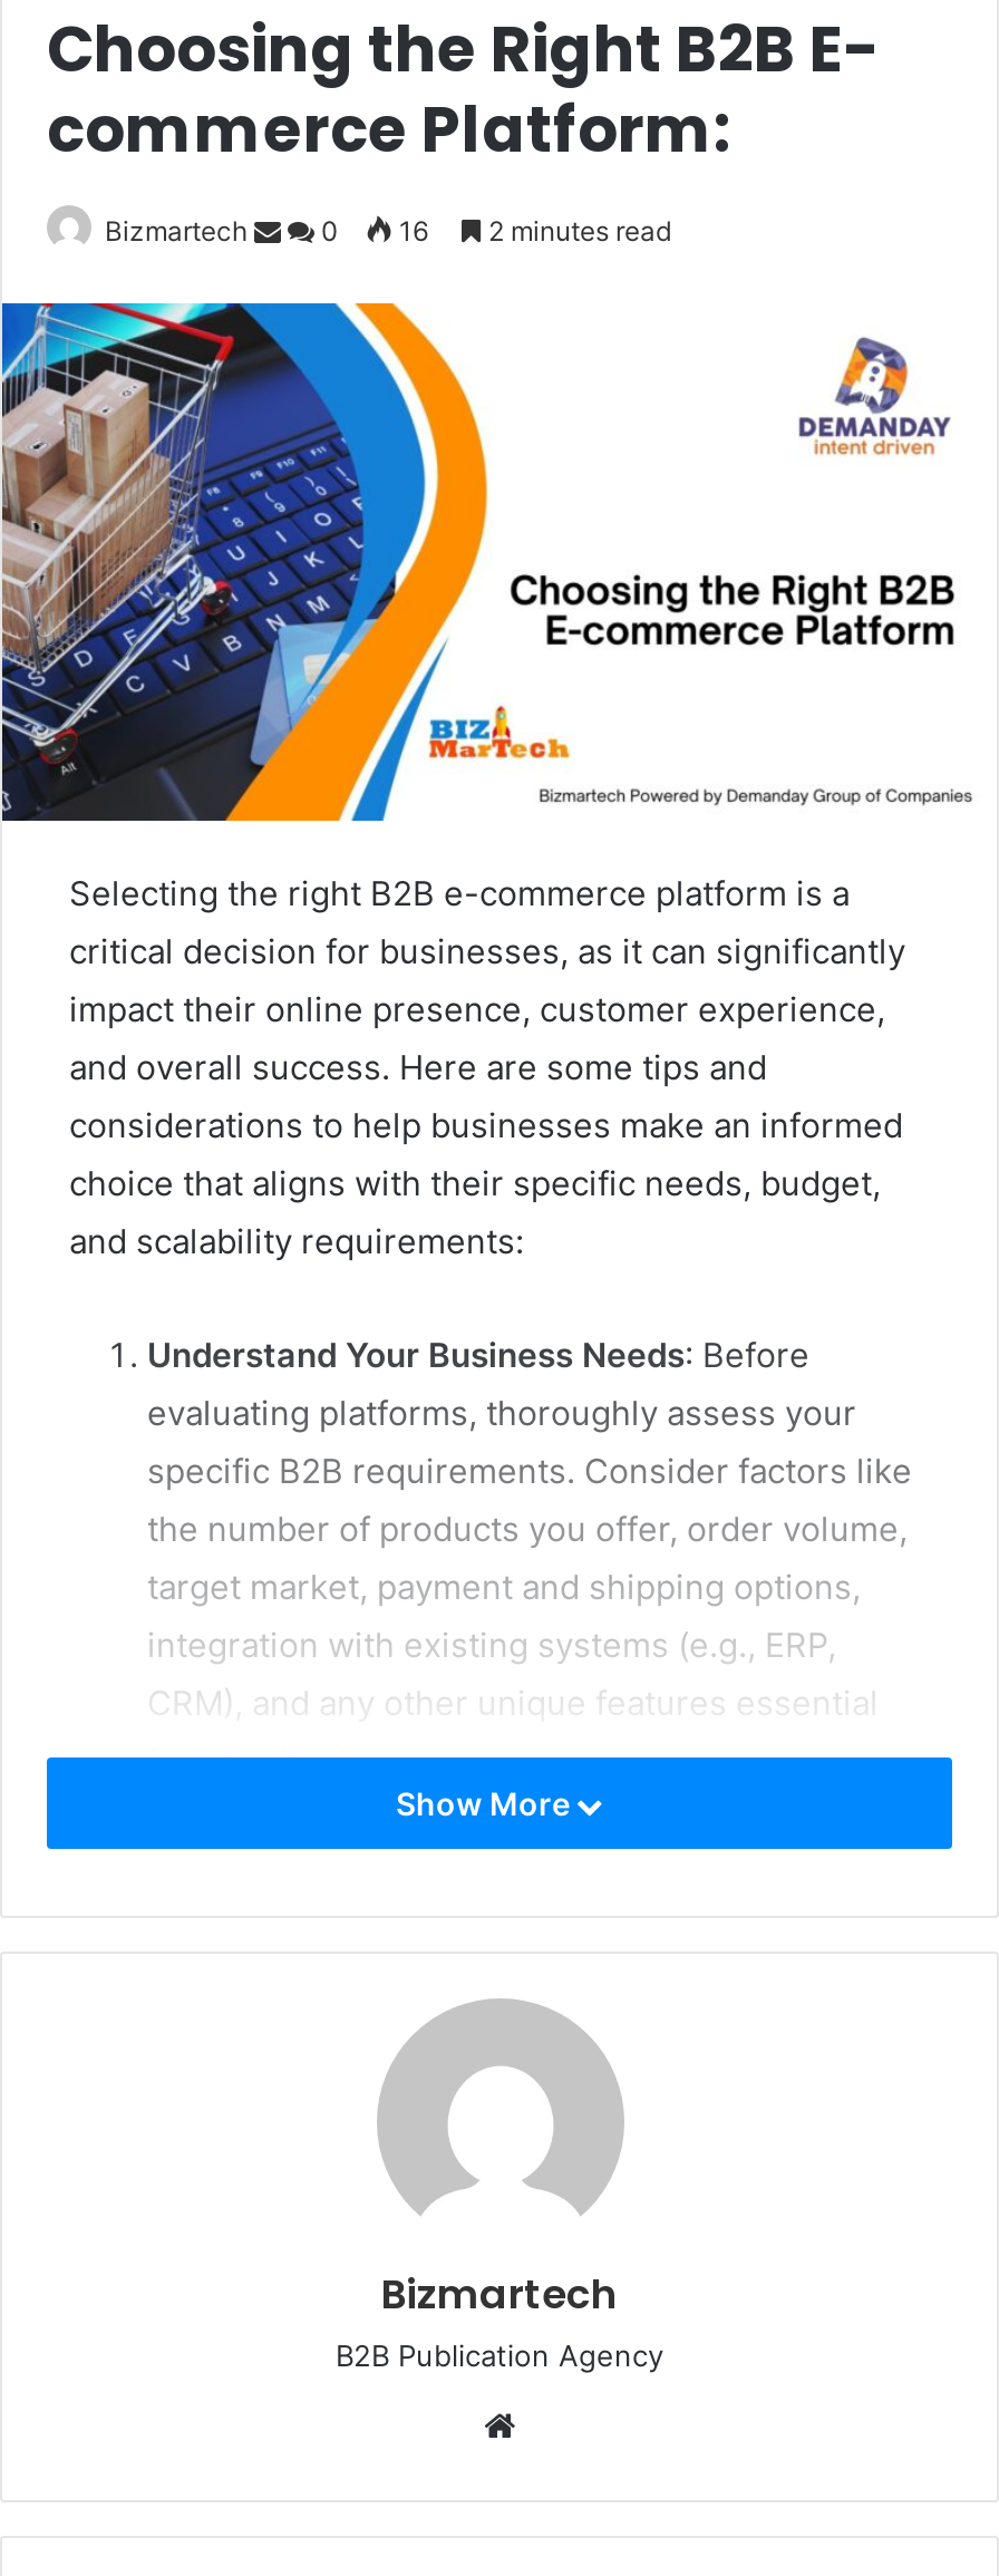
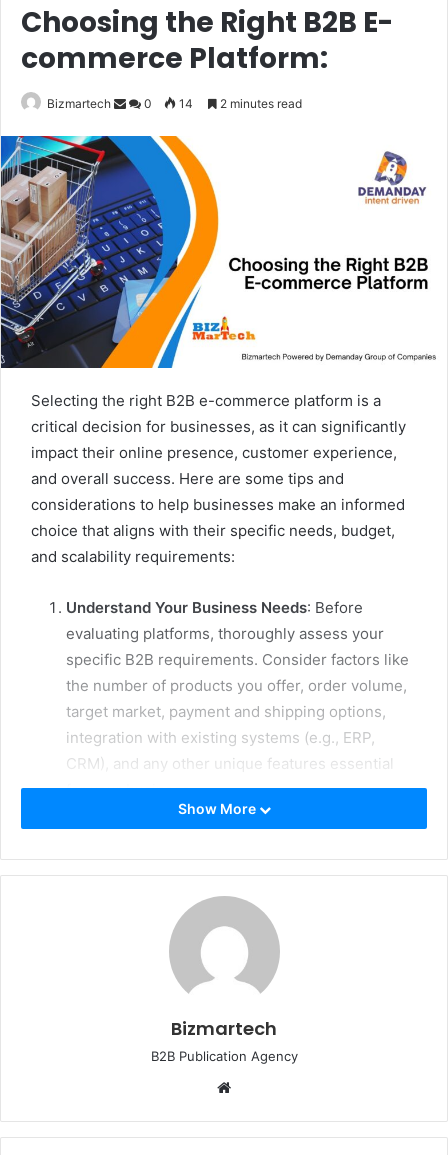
- Bizmartech 0 16 2 minutes read
+ Bizmartech 0 14 2 minutes read
